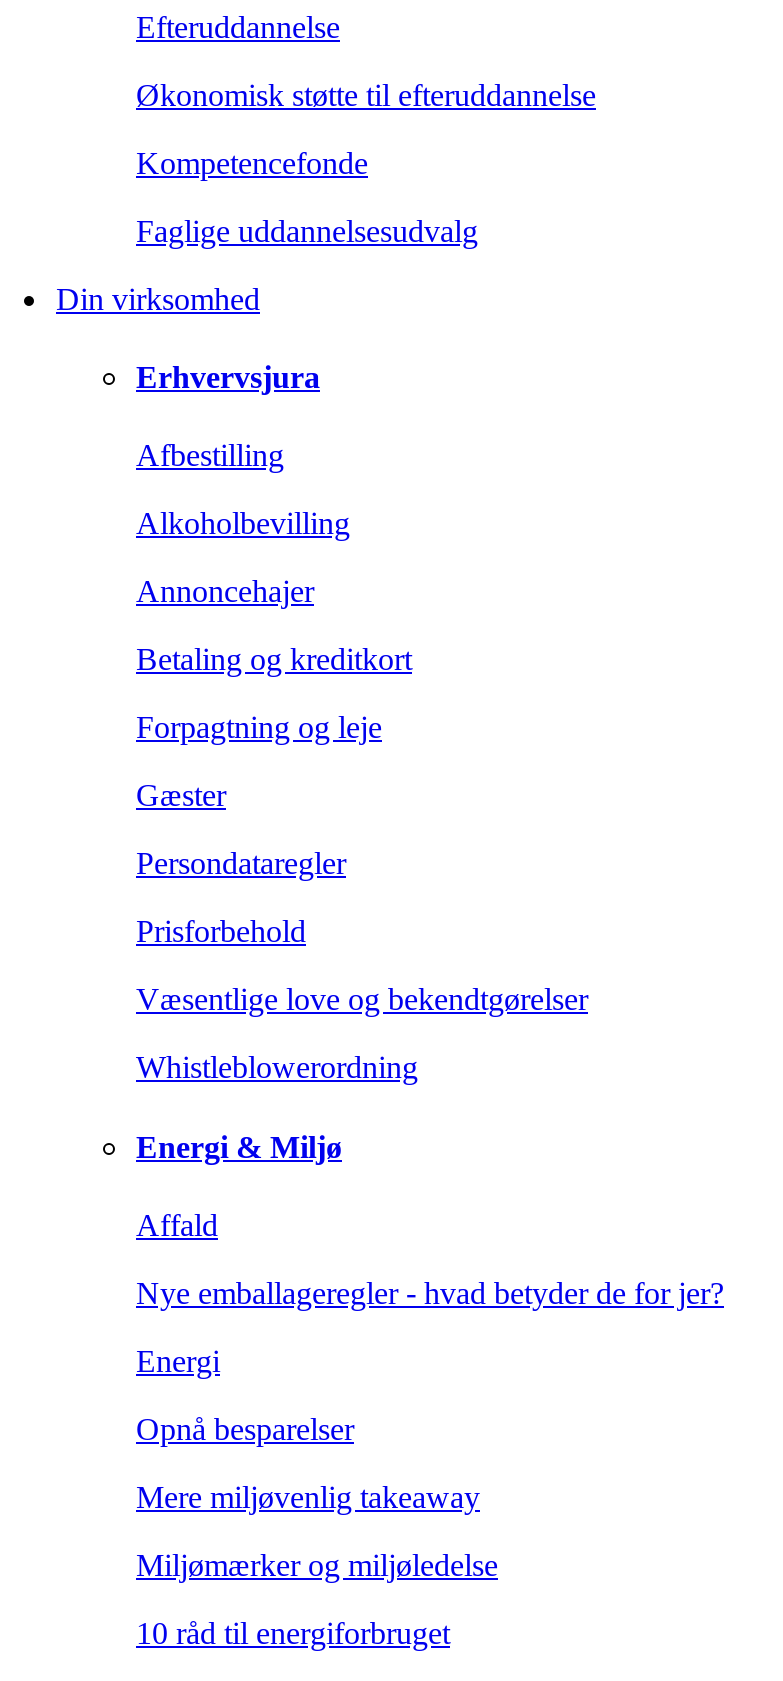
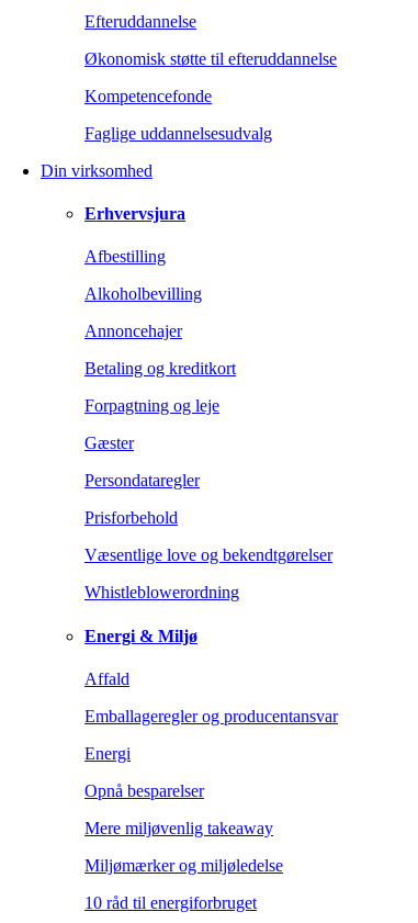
- Nye emballageregler - hvad betyder de for jer?
+ Emballageregler og producentansvar
